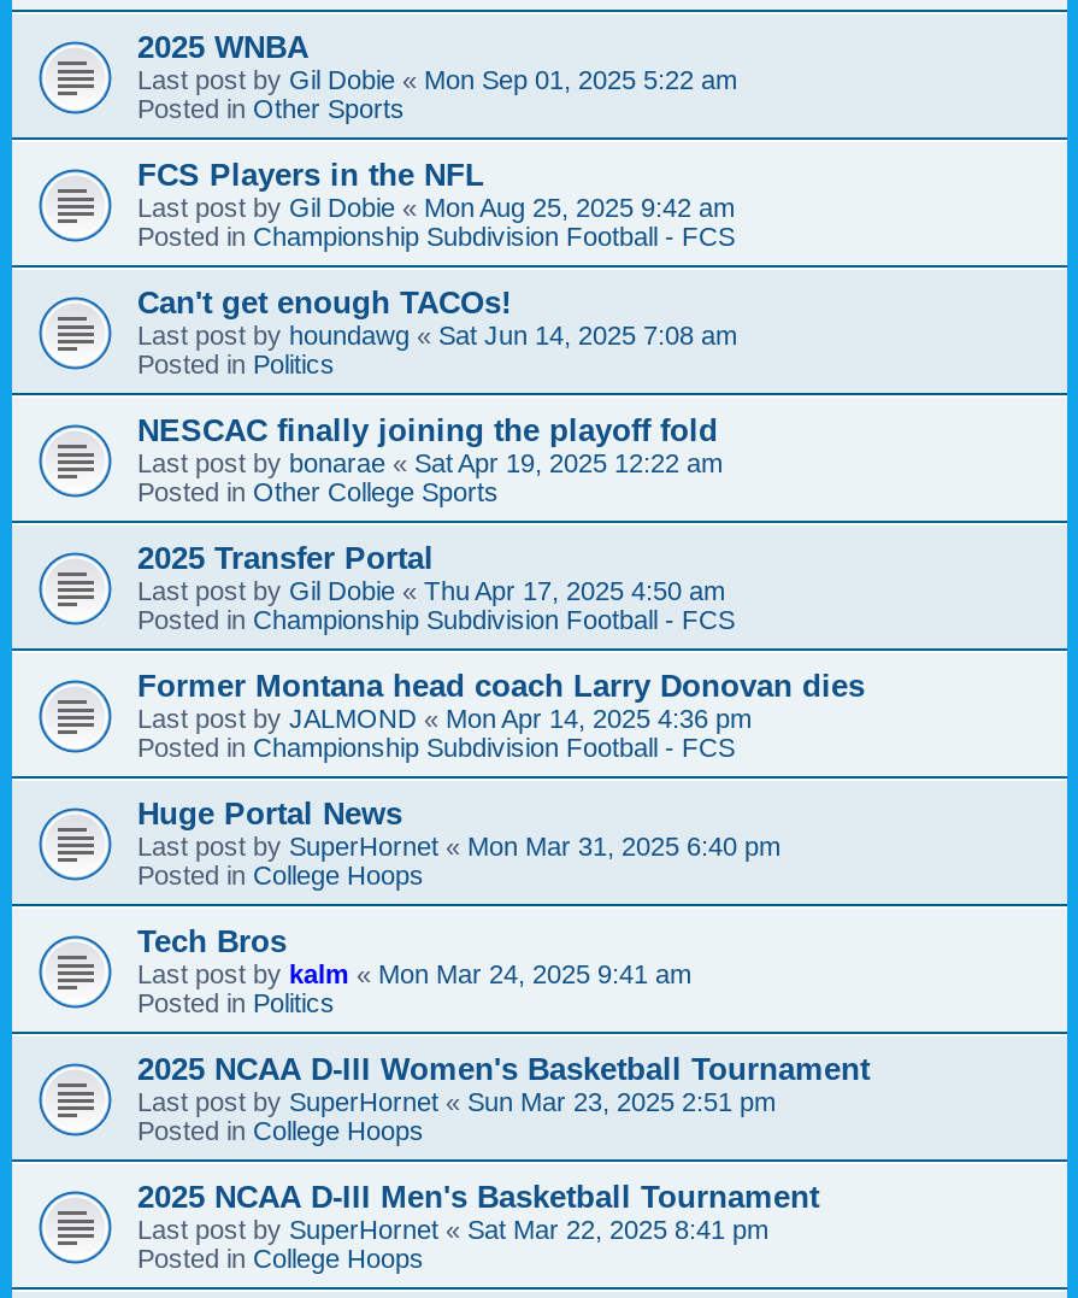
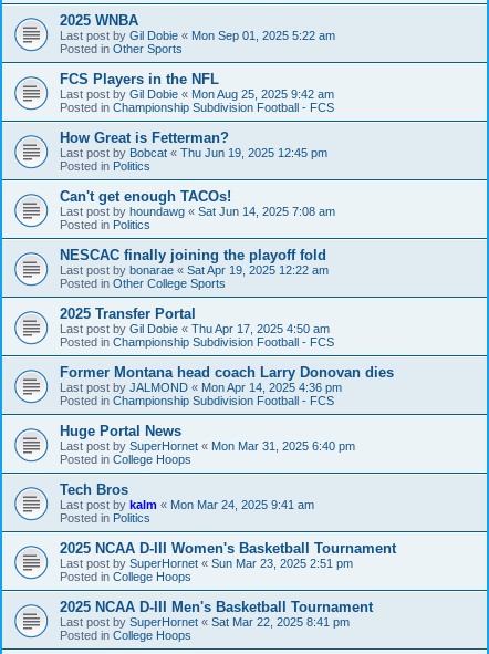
+ How Great is Fetterman?
+ Last post by Bobcat «Thu Jun 19, 2025 12:45 pm
+ Posted in Politics
